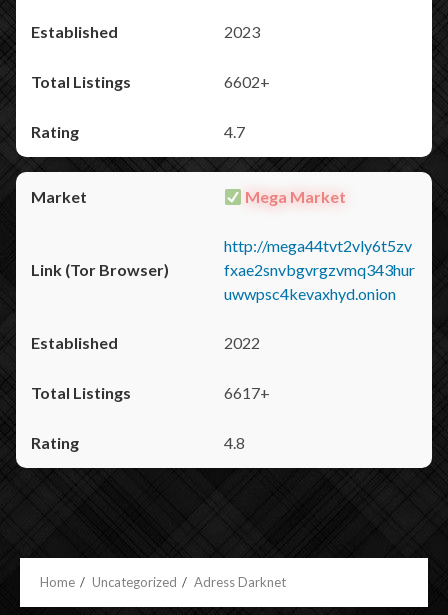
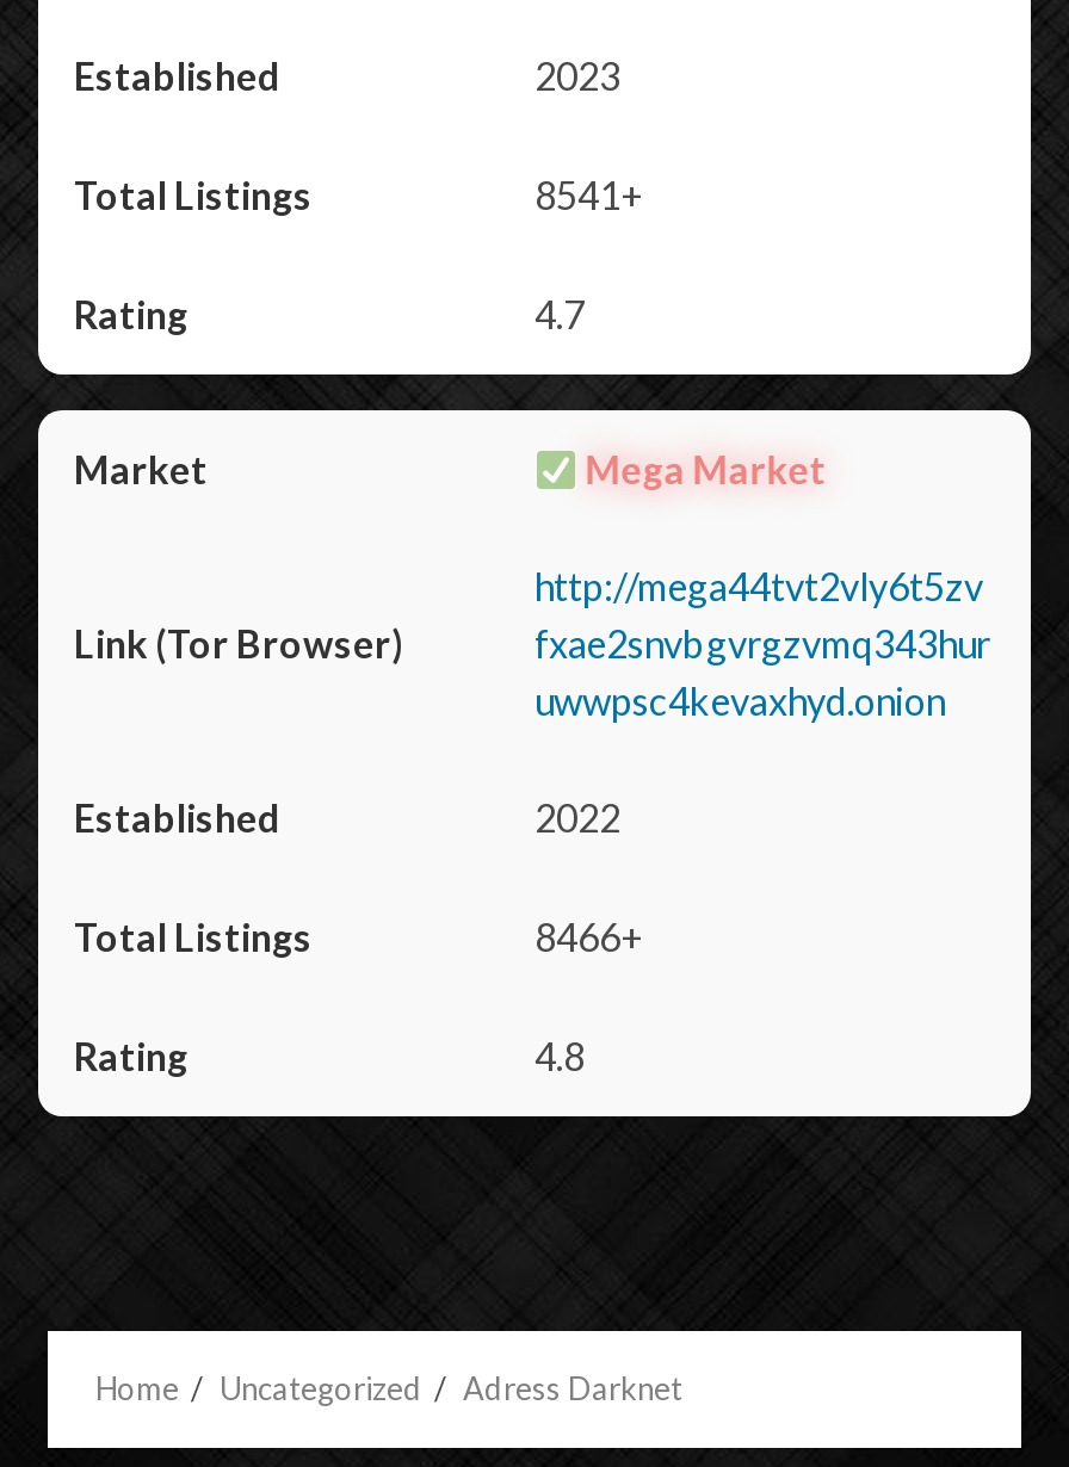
- 6602+
+ 8541+

- 6617+
+ 8466+
